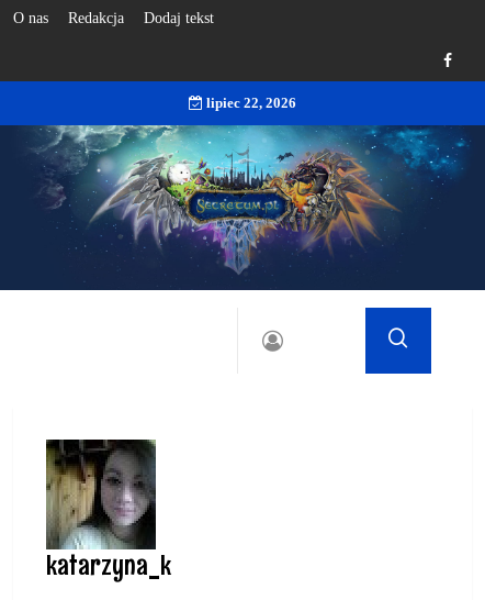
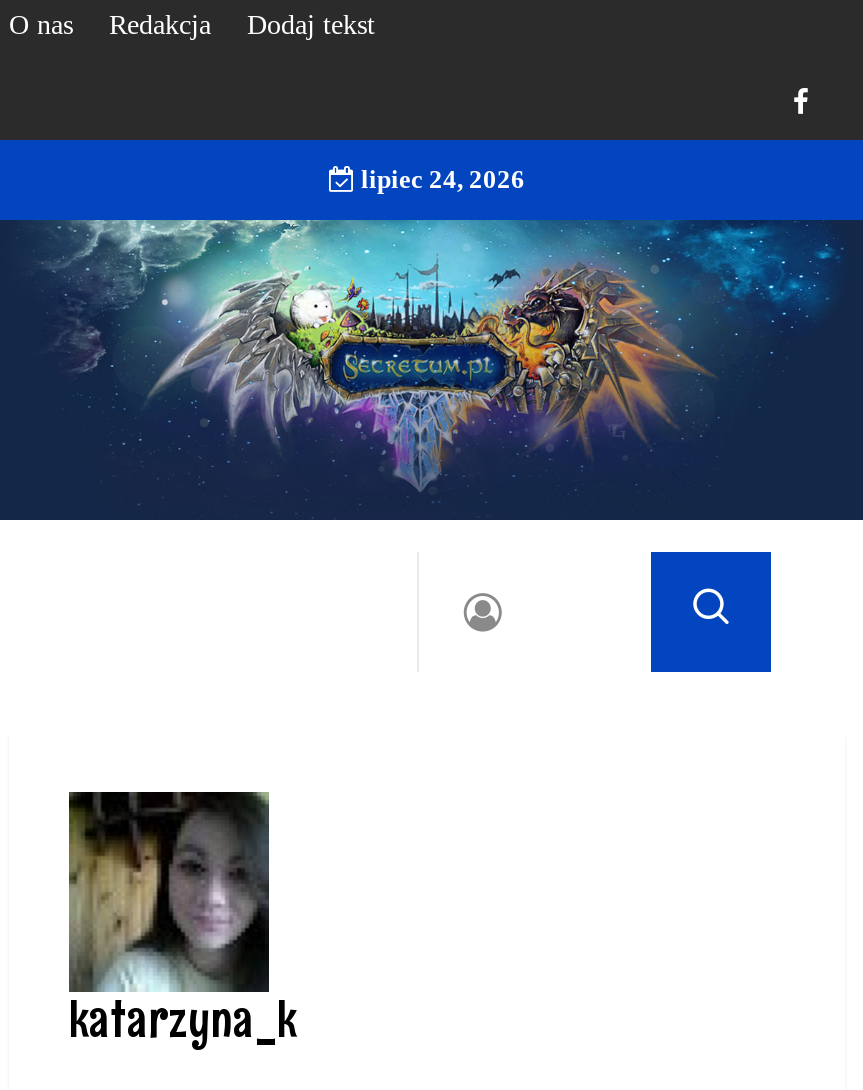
- lipiec 22, 2026
+ lipiec 24, 2026
